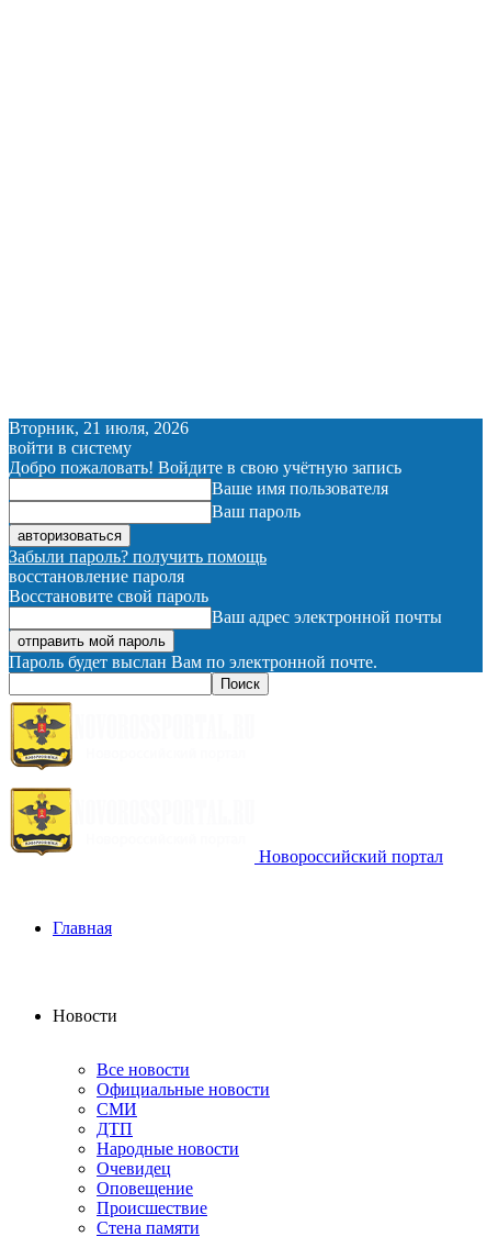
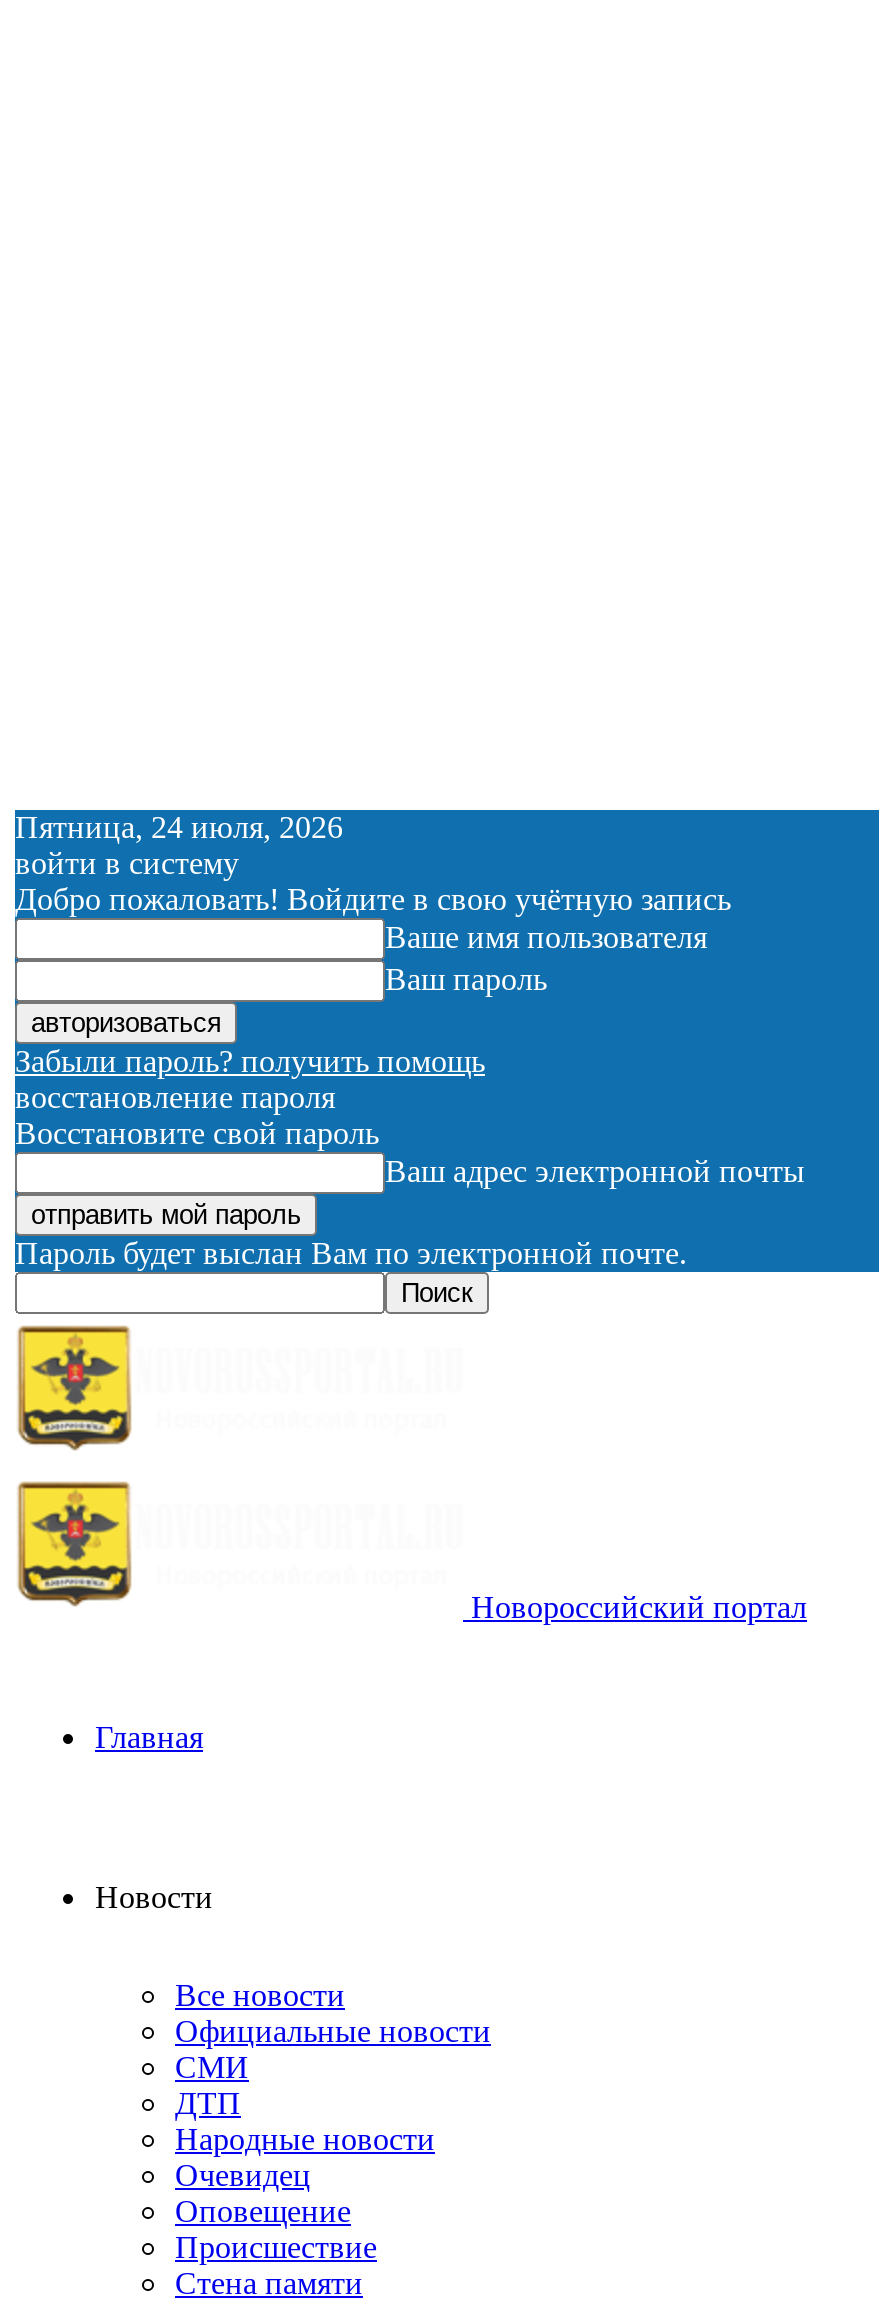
- Вторник, 21 июля, 2026
+ Пятница, 24 июля, 2026
